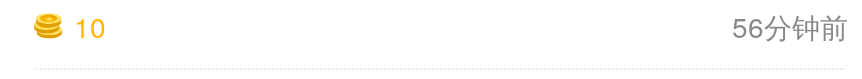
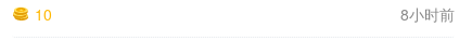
- 56分钟前
+ 8小时前
